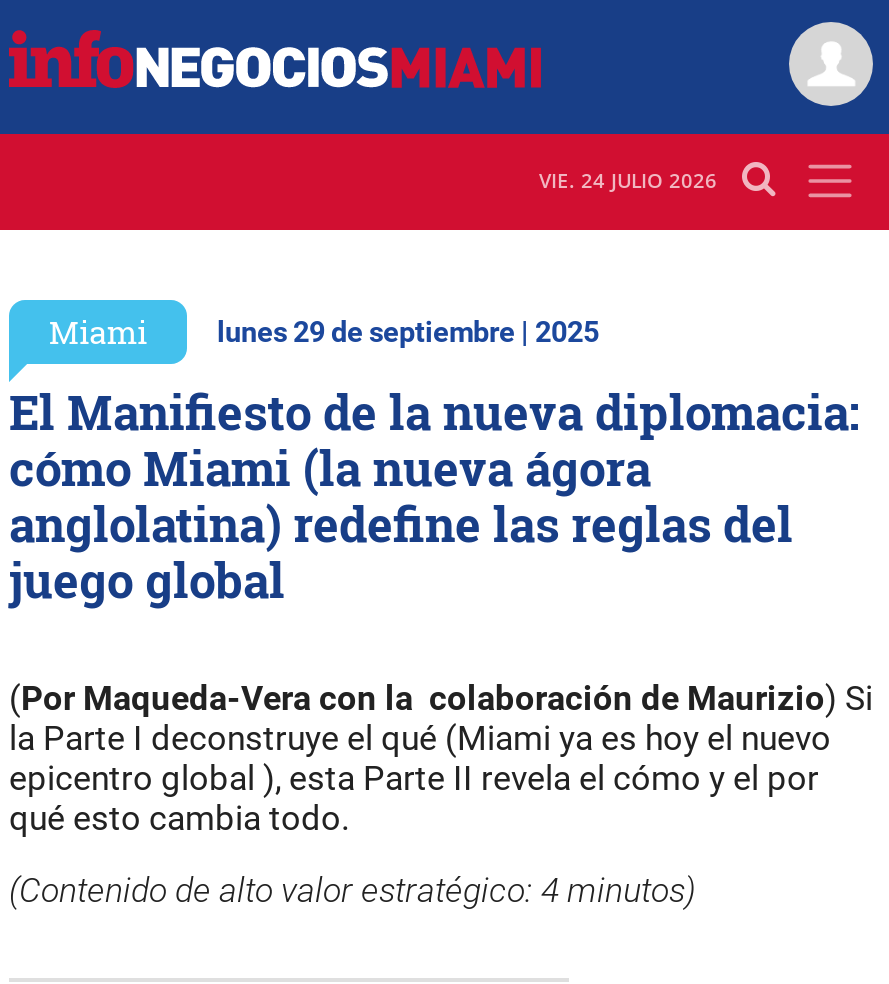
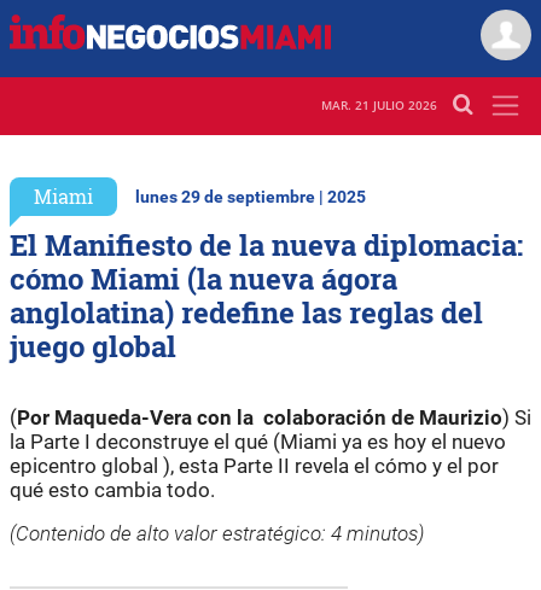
- VIE. 24 JULIO 2026
+ MAR. 21 JULIO 2026
